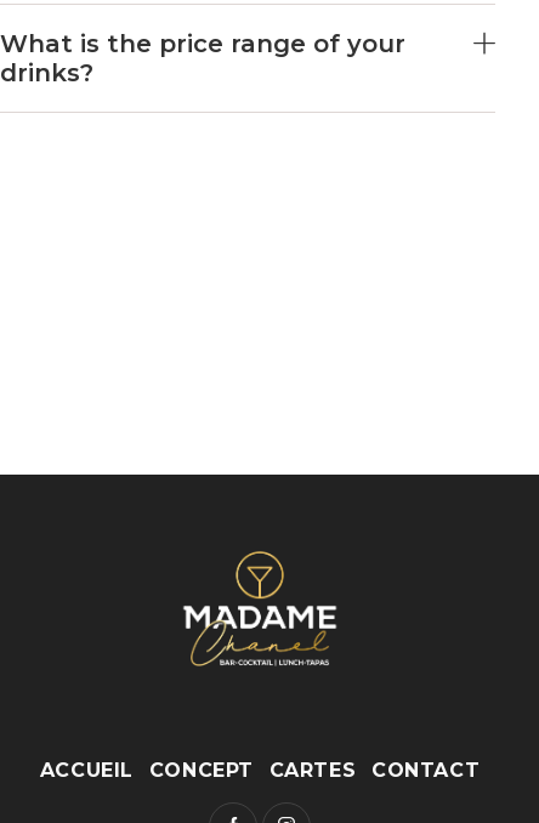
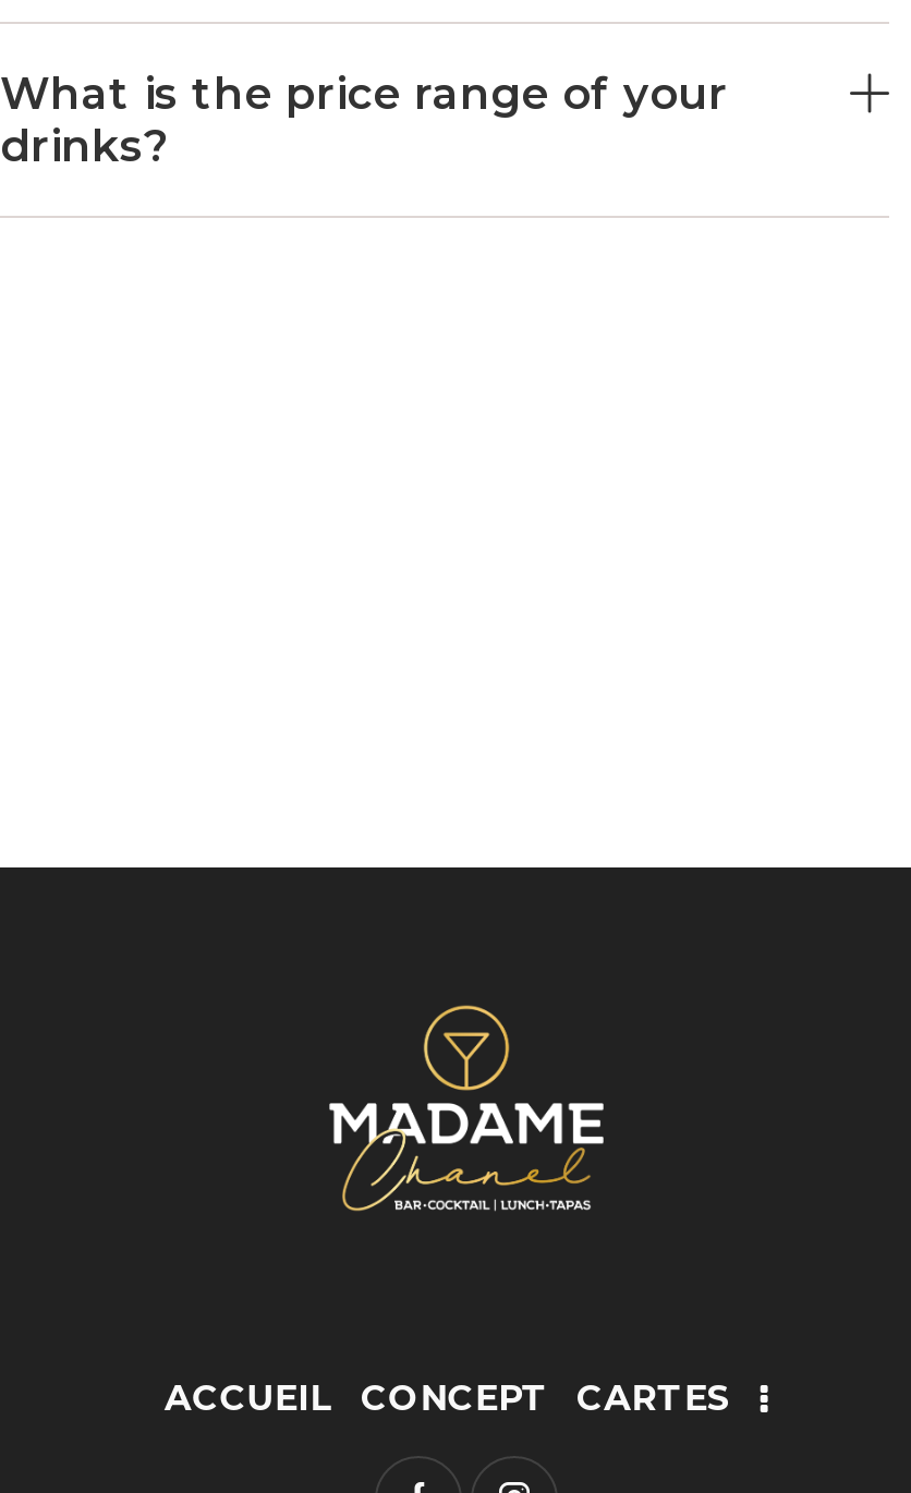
- CONTACT
